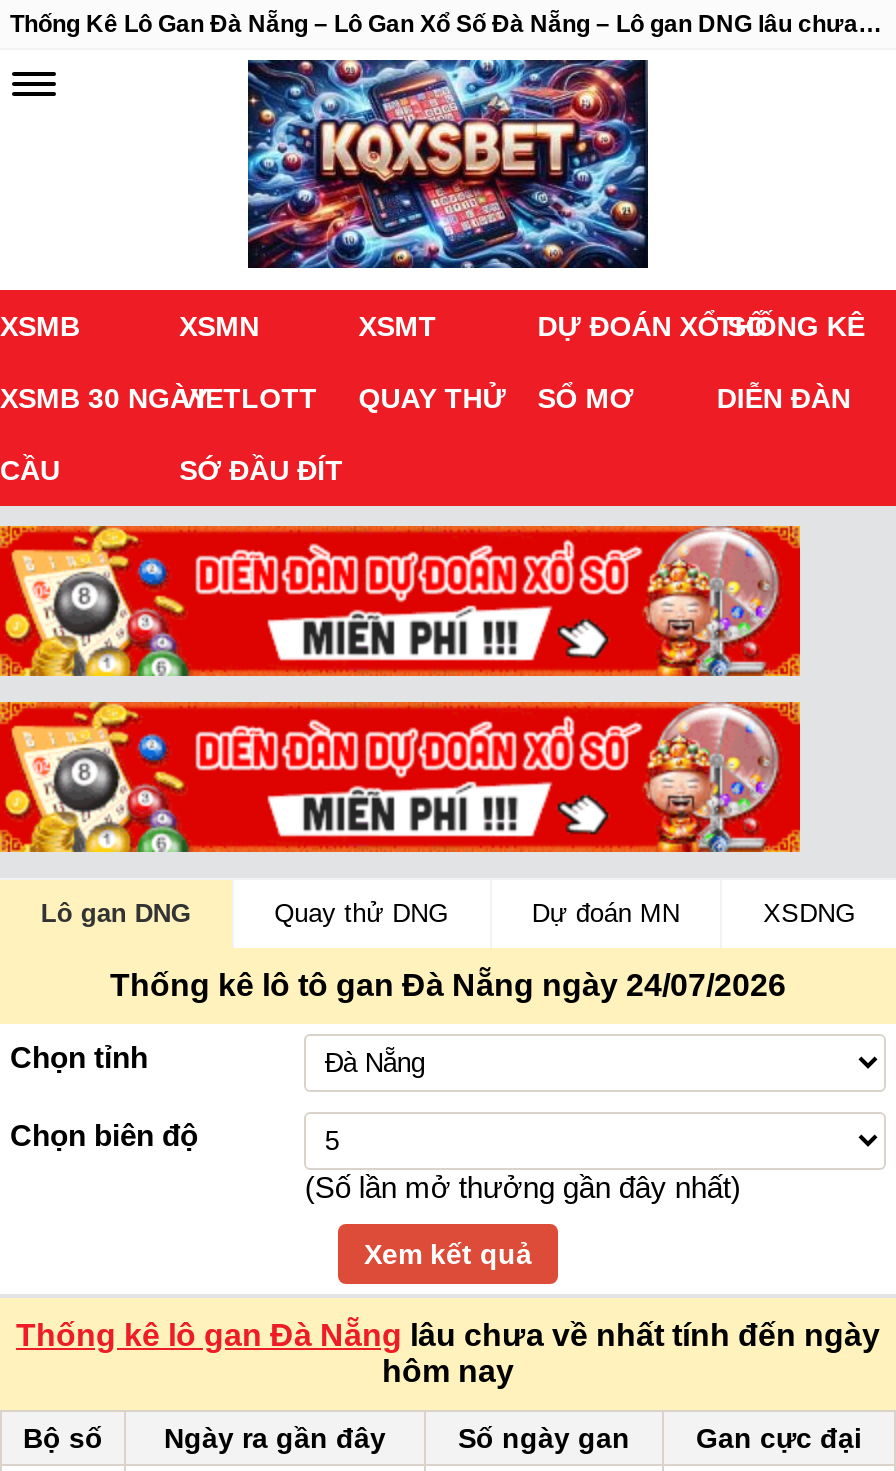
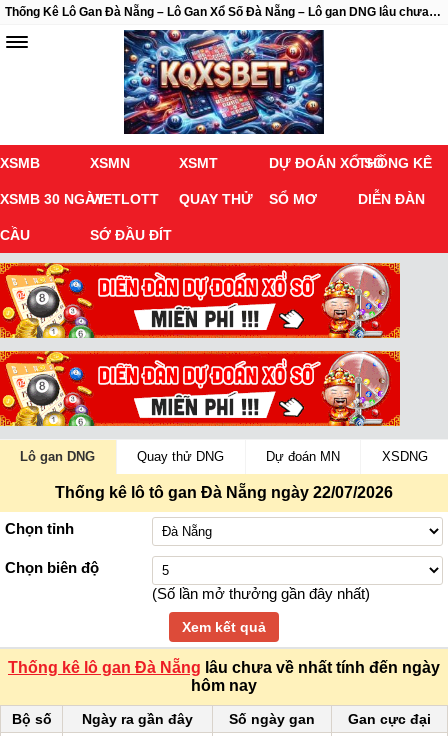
- Thống kê lô tô gan Đà Nẵng ngày 24/07/2026
+ Thống kê lô tô gan Đà Nẵng ngày 22/07/2026
